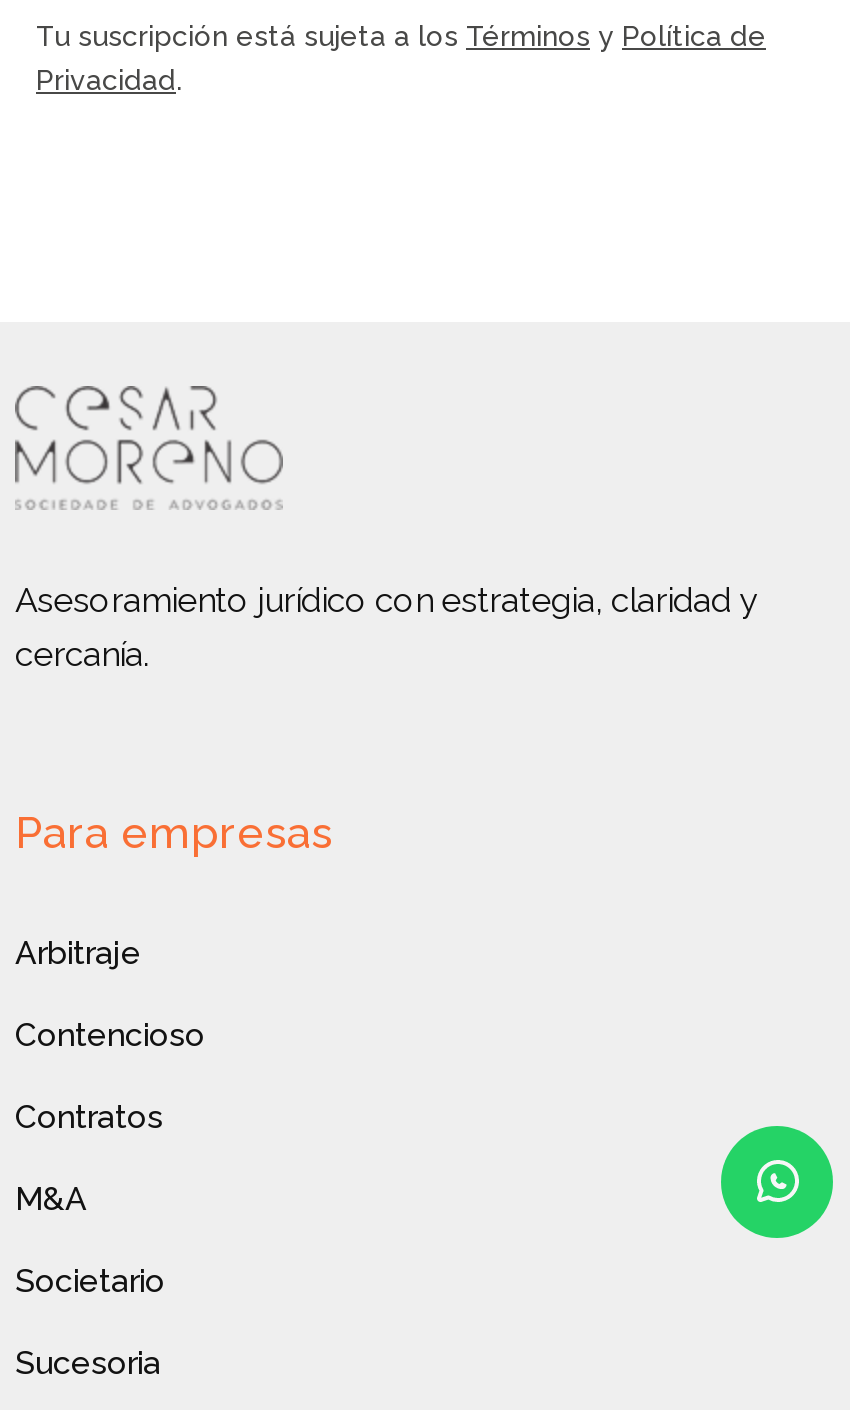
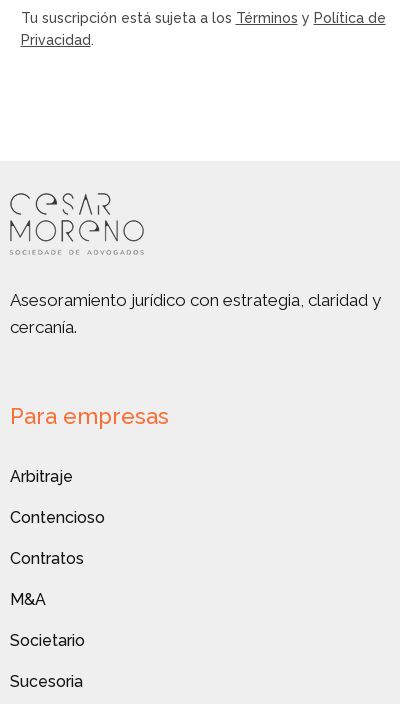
- [image]
